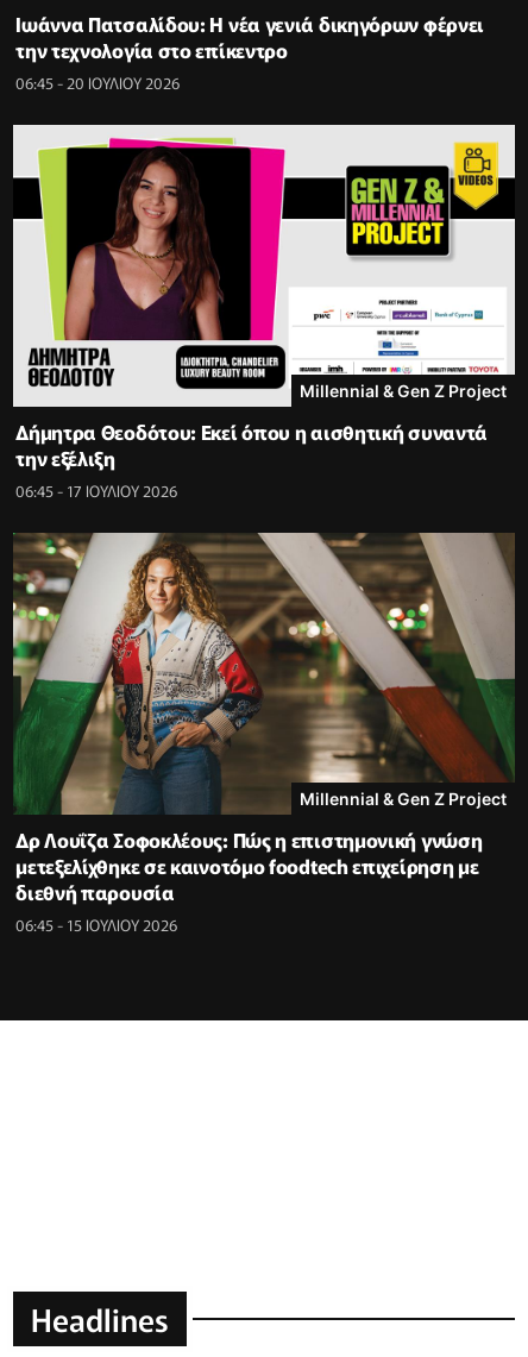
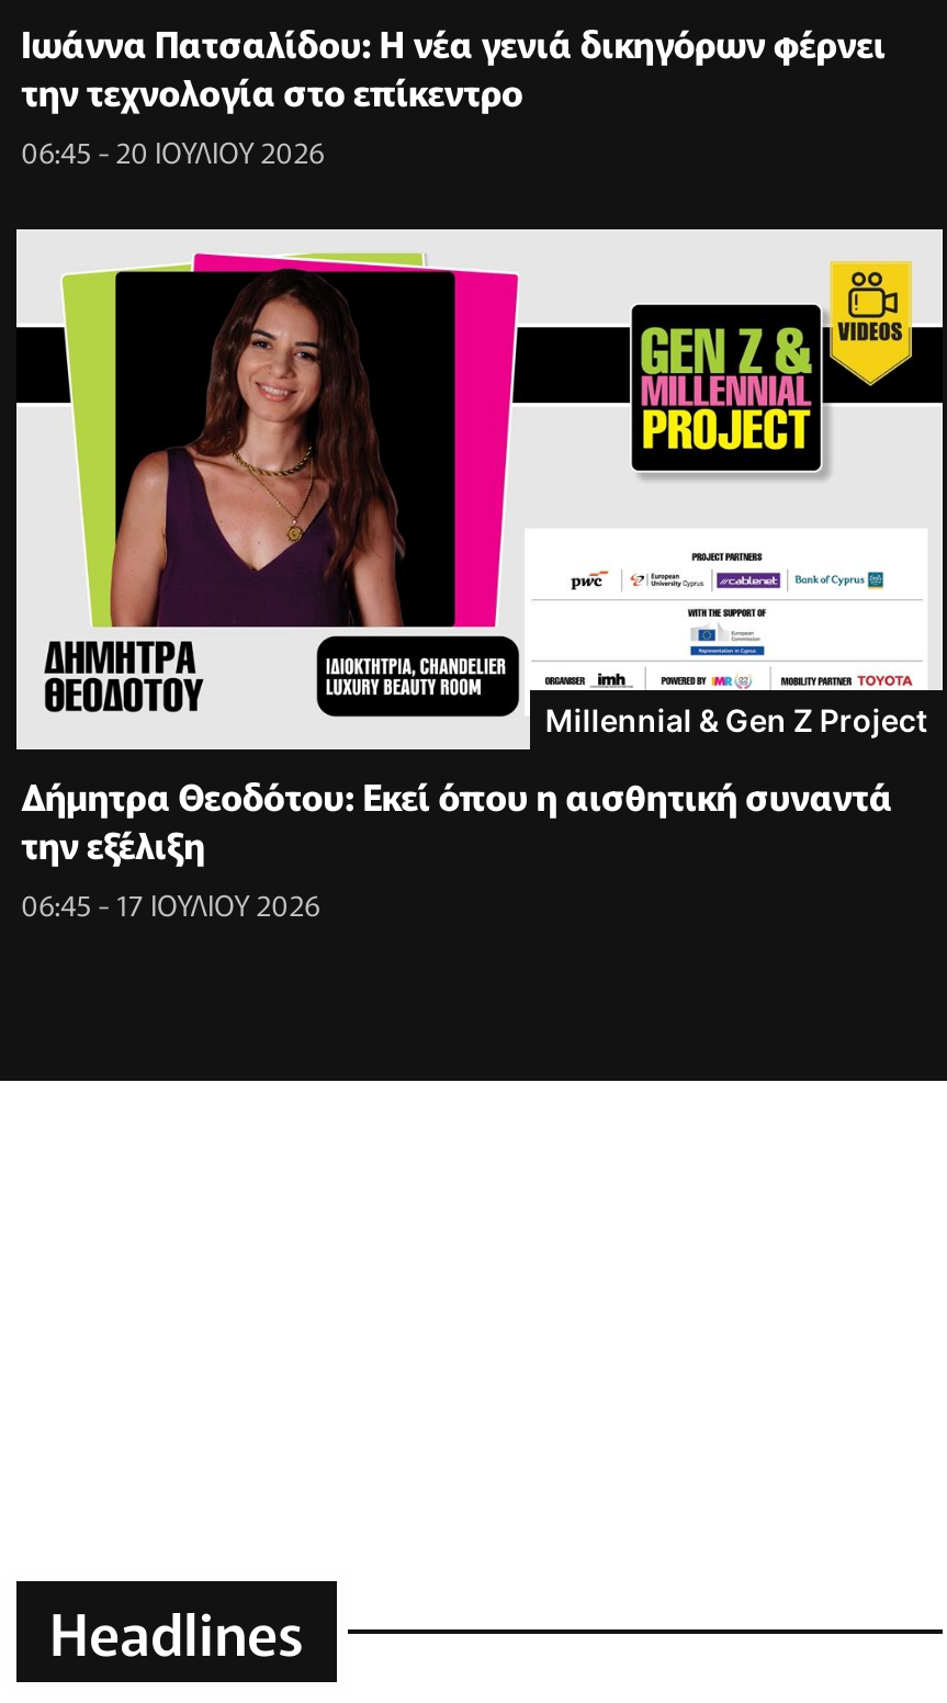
- [image]
- Millennial & Gen Z Project
- Δρ Λουΐζα Σοφοκλέους: Πώς η επιστημονική γνώση
- μετεξελίχθηκε σε καινοτόμο foodtech επιχείρηση με
- διεθνή παρουσία
- 06:45 - 15 ΙΟΥΛΙΟΥ 2026
